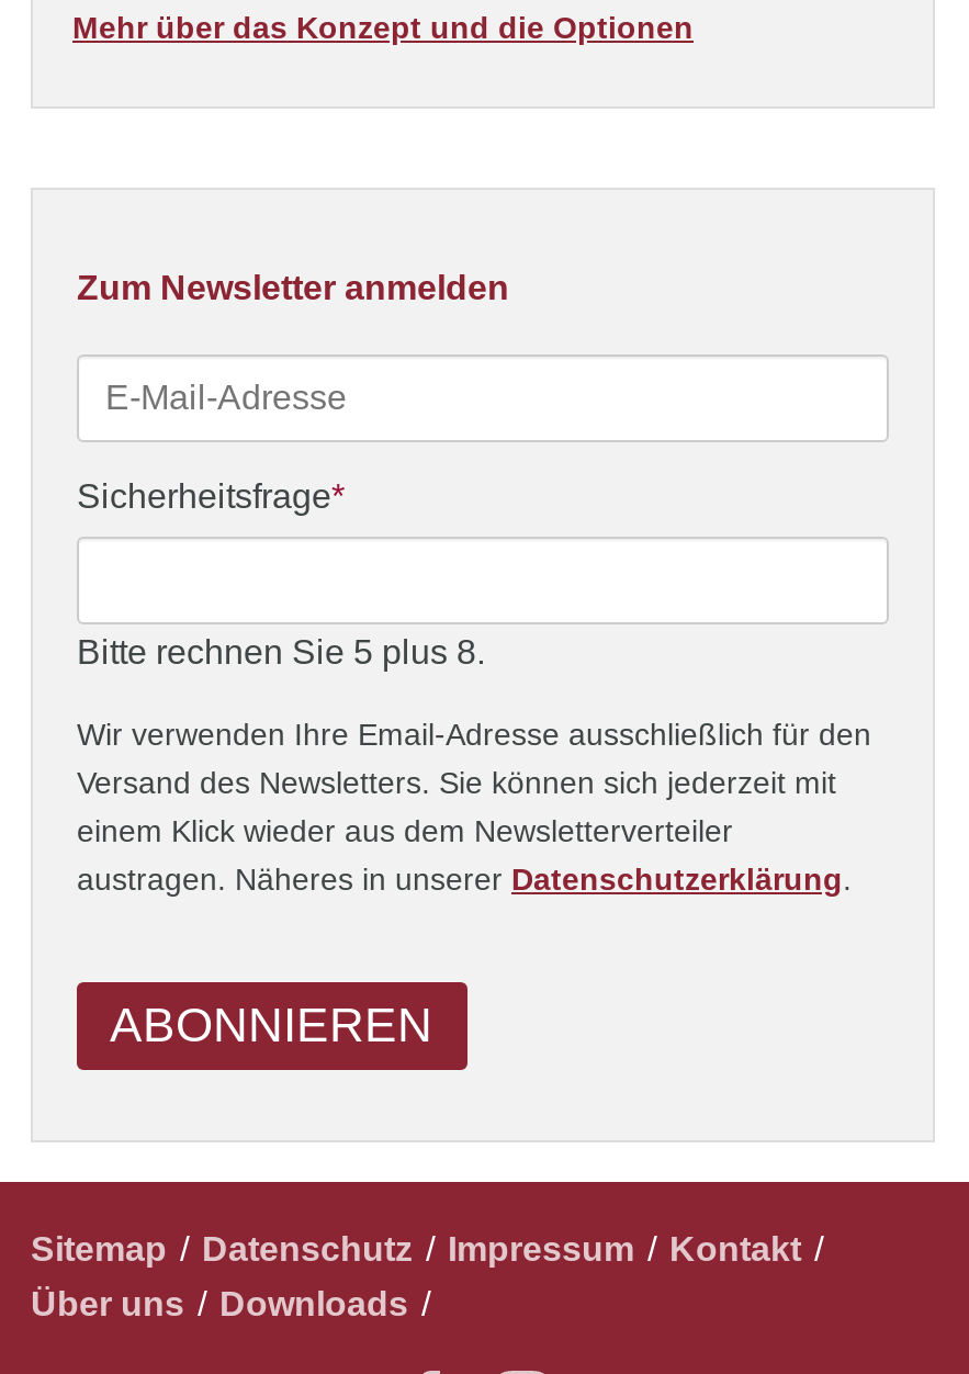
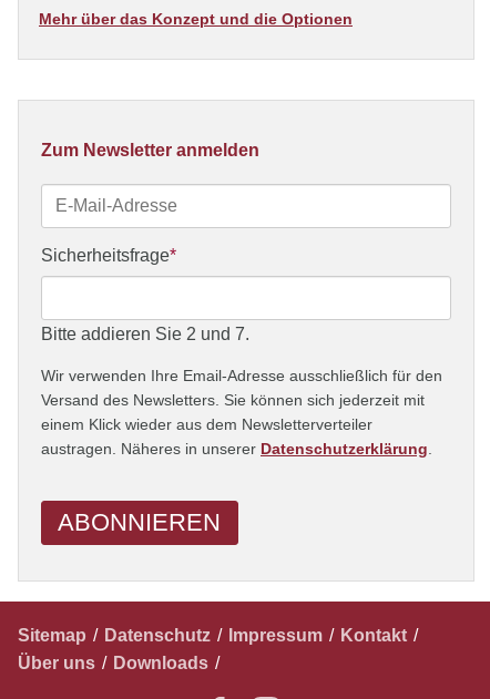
- Bitte rechnen Sie 5 plus 8.
+ Bitte addieren Sie 2 und 7.
